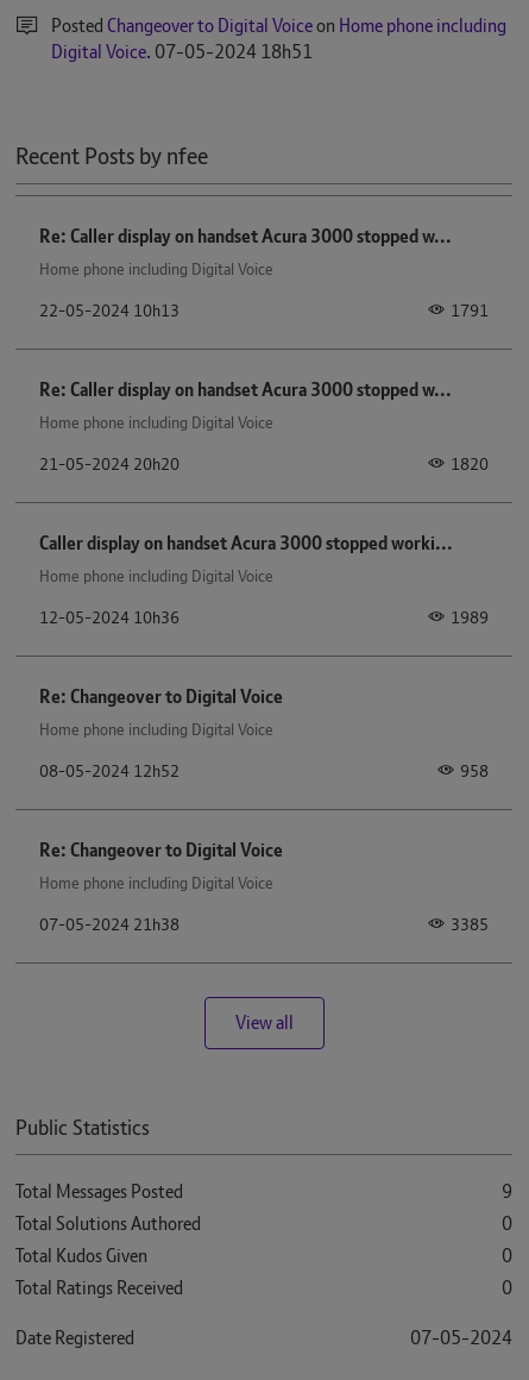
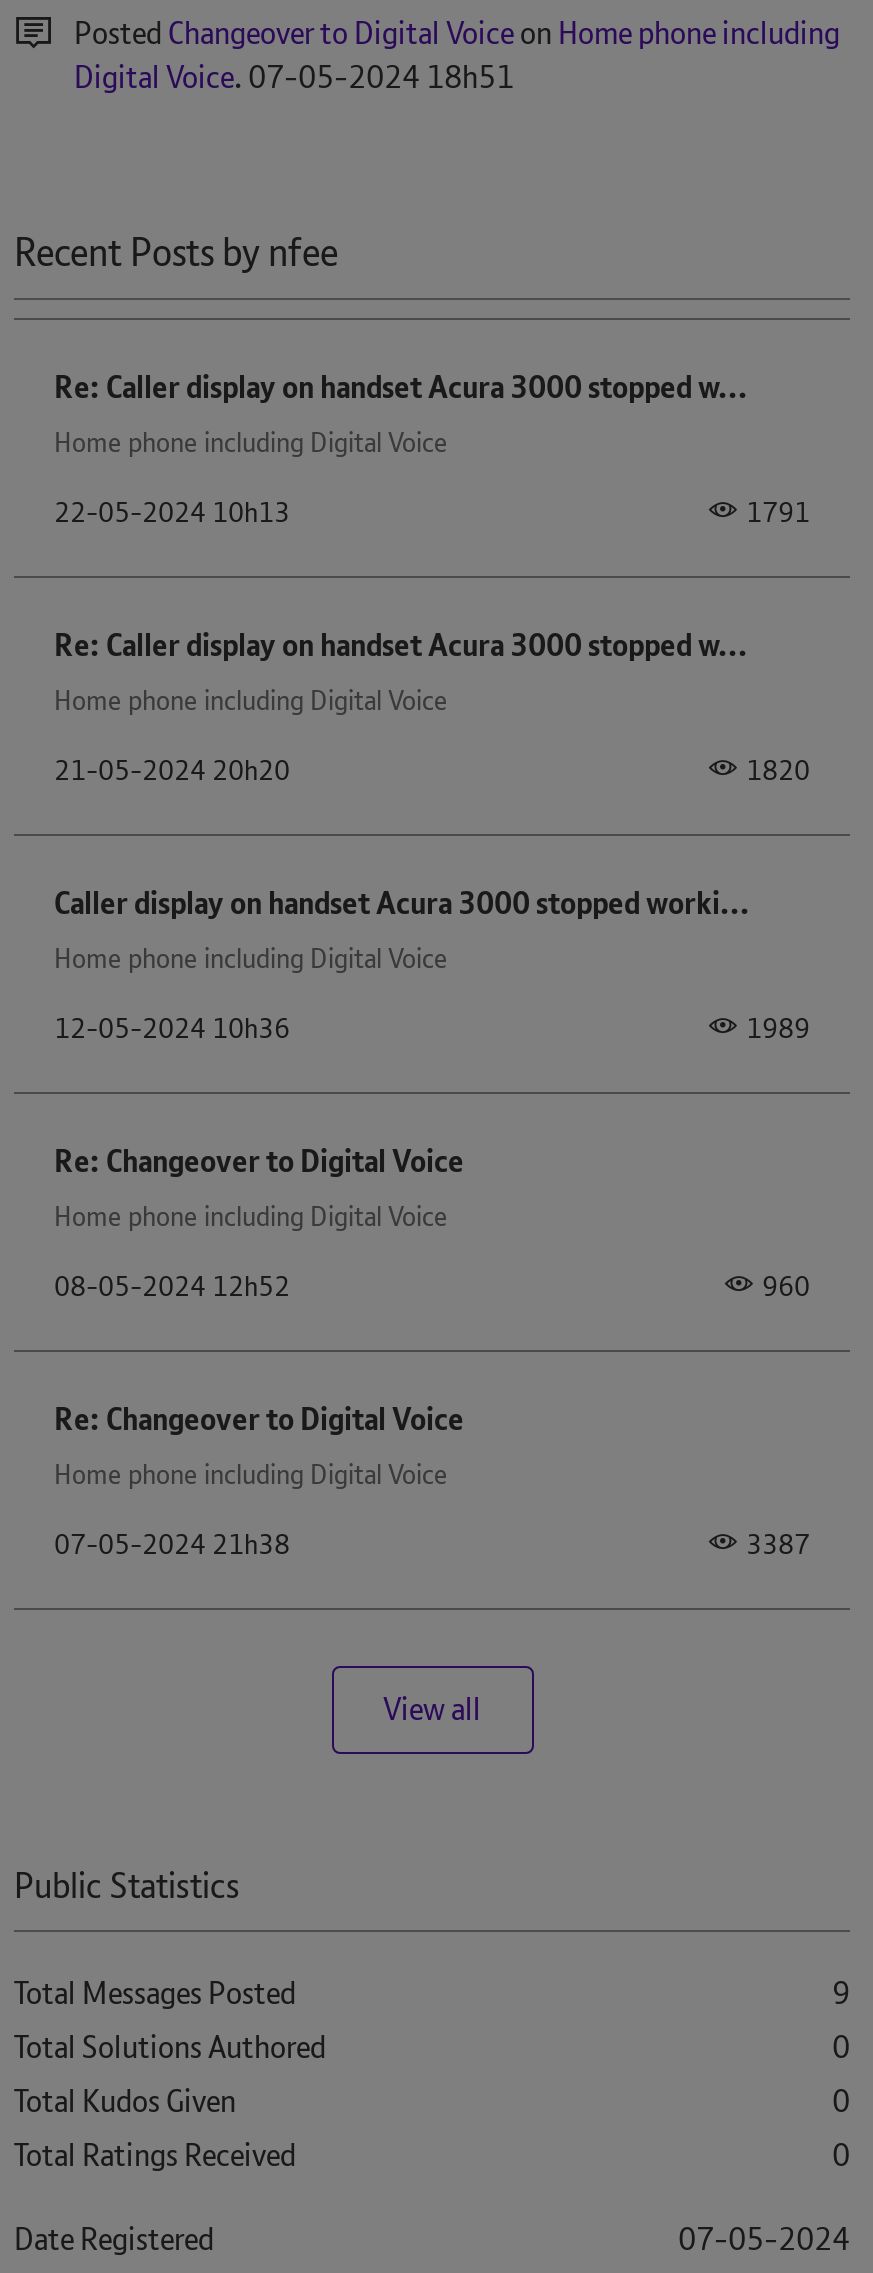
- 958
+ 960

- 3385
+ 3387
